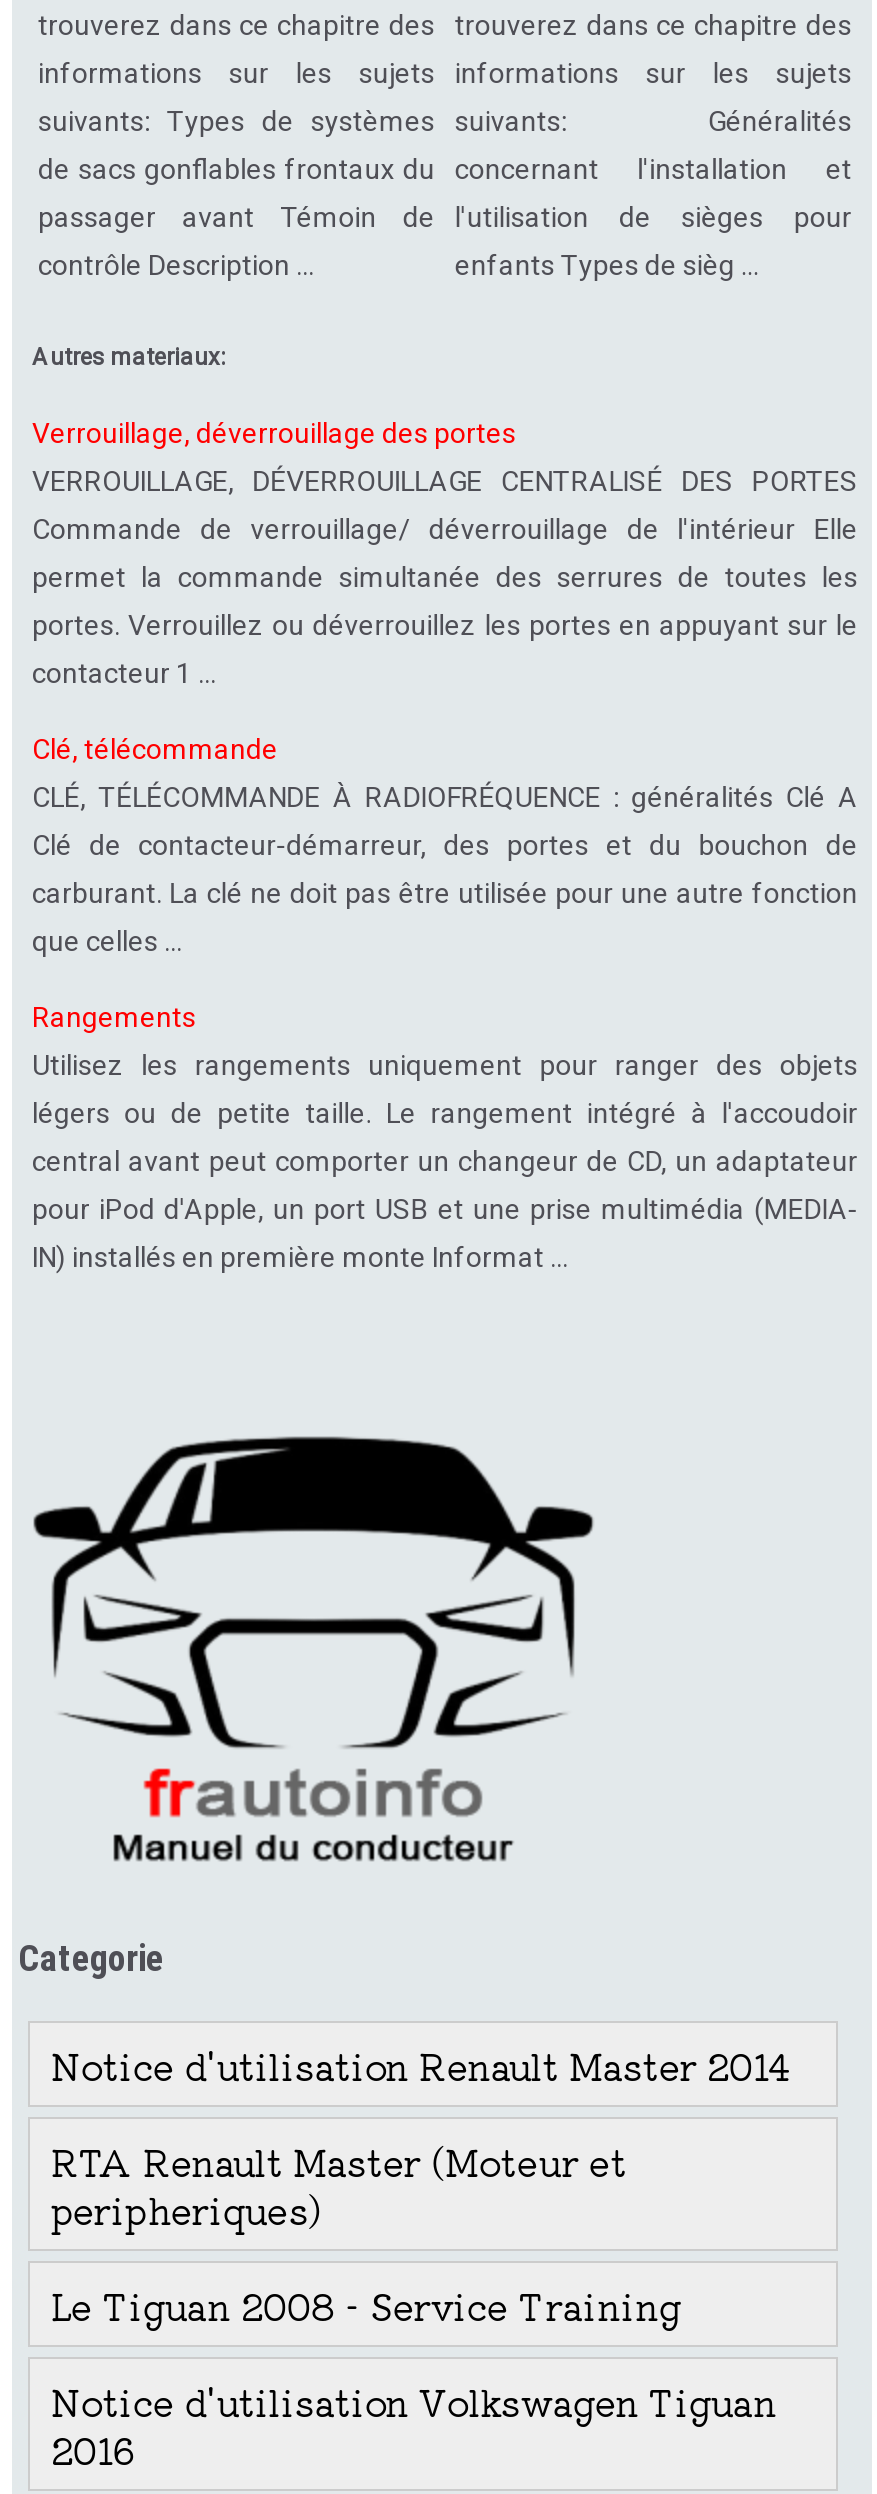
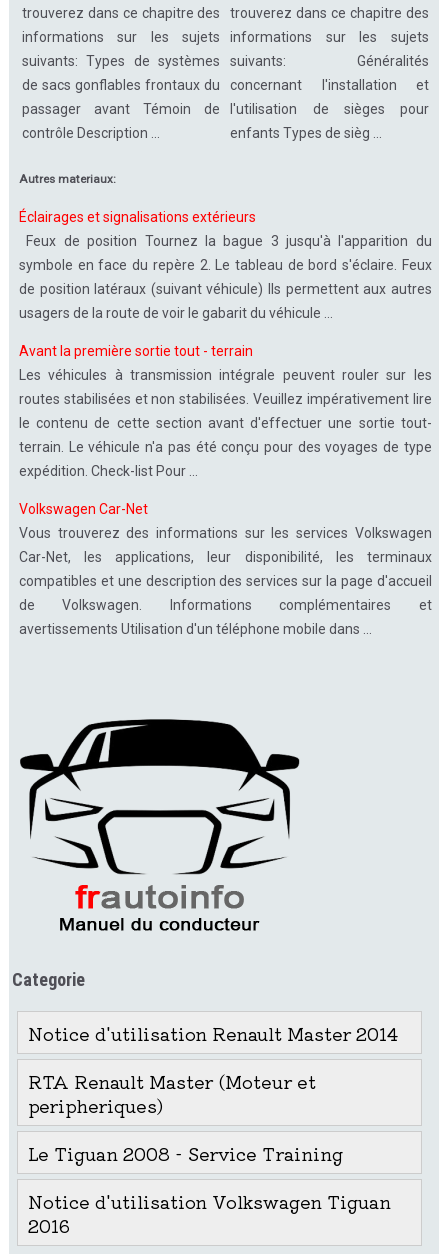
- Verrouillage, déverrouillage des portes
+ Éclairages et signalisations extérieurs

- VERROUILLAGE, DÉVERROUILLAGE CENTRALISÉ DES PORTES
+ Feux de position Tournez la bague 3 jusqu'à l'apparition du

- Commande de verrouillage/ déverrouillage de l'intérieur Elle
+ symbole en face du repère 2. Le tableau de bord s'éclaire. Feux

- permet la commande simultanée des serrures de toutes les
+ de position latéraux (suivant véhicule) Ils permettent aux autres

- portes. Verrouillez ou déverrouillez les portes en appuyant sur le
+ usagers de la route de voir le gabarit du véhicule ...

- contacteur 1 ...
+ Avant la première sortie tout - terrain

- Clé, télécommande
+ Les véhicules à transmission intégrale peuvent rouler sur les

- CLÉ, TÉLÉCOMMANDE À RADIOFRÉQUENCE : généralités Clé A
+ routes stabilisées et non stabilisées. Veuillez impérativement lire

- Clé de contacteur-démarreur, des portes et du bouchon de
+ le contenu de cette section avant d'effectuer une sortie tout-

- carburant. La clé ne doit pas être utilisée pour une autre fonction
+ terrain. Le véhicule n'a pas été conçu pour des voyages de type

- que celles ...
+ expédition. Check-list Pour ...

- Rangements
+ Volkswagen Car-Net

- Utilisez les rangements uniquement pour ranger des objets
+ Vous trouverez des informations sur les services Volkswagen

- légers ou de petite taille. Le rangement intégré à l'accoudoir
+ Car-Net, les applications, leur disponibilité, les terminaux

- central avant peut comporter un changeur de CD, un adaptateur
+ compatibles et une description des services sur la page d'accueil

- pour iPod d'Apple, un port USB et une prise multimédia (MEDIA-
+ de Volkswagen. Informations complémentaires et

- IN) installés en première monte Informat ...
+ avertissements Utilisation d'un téléphone mobile dans ...
